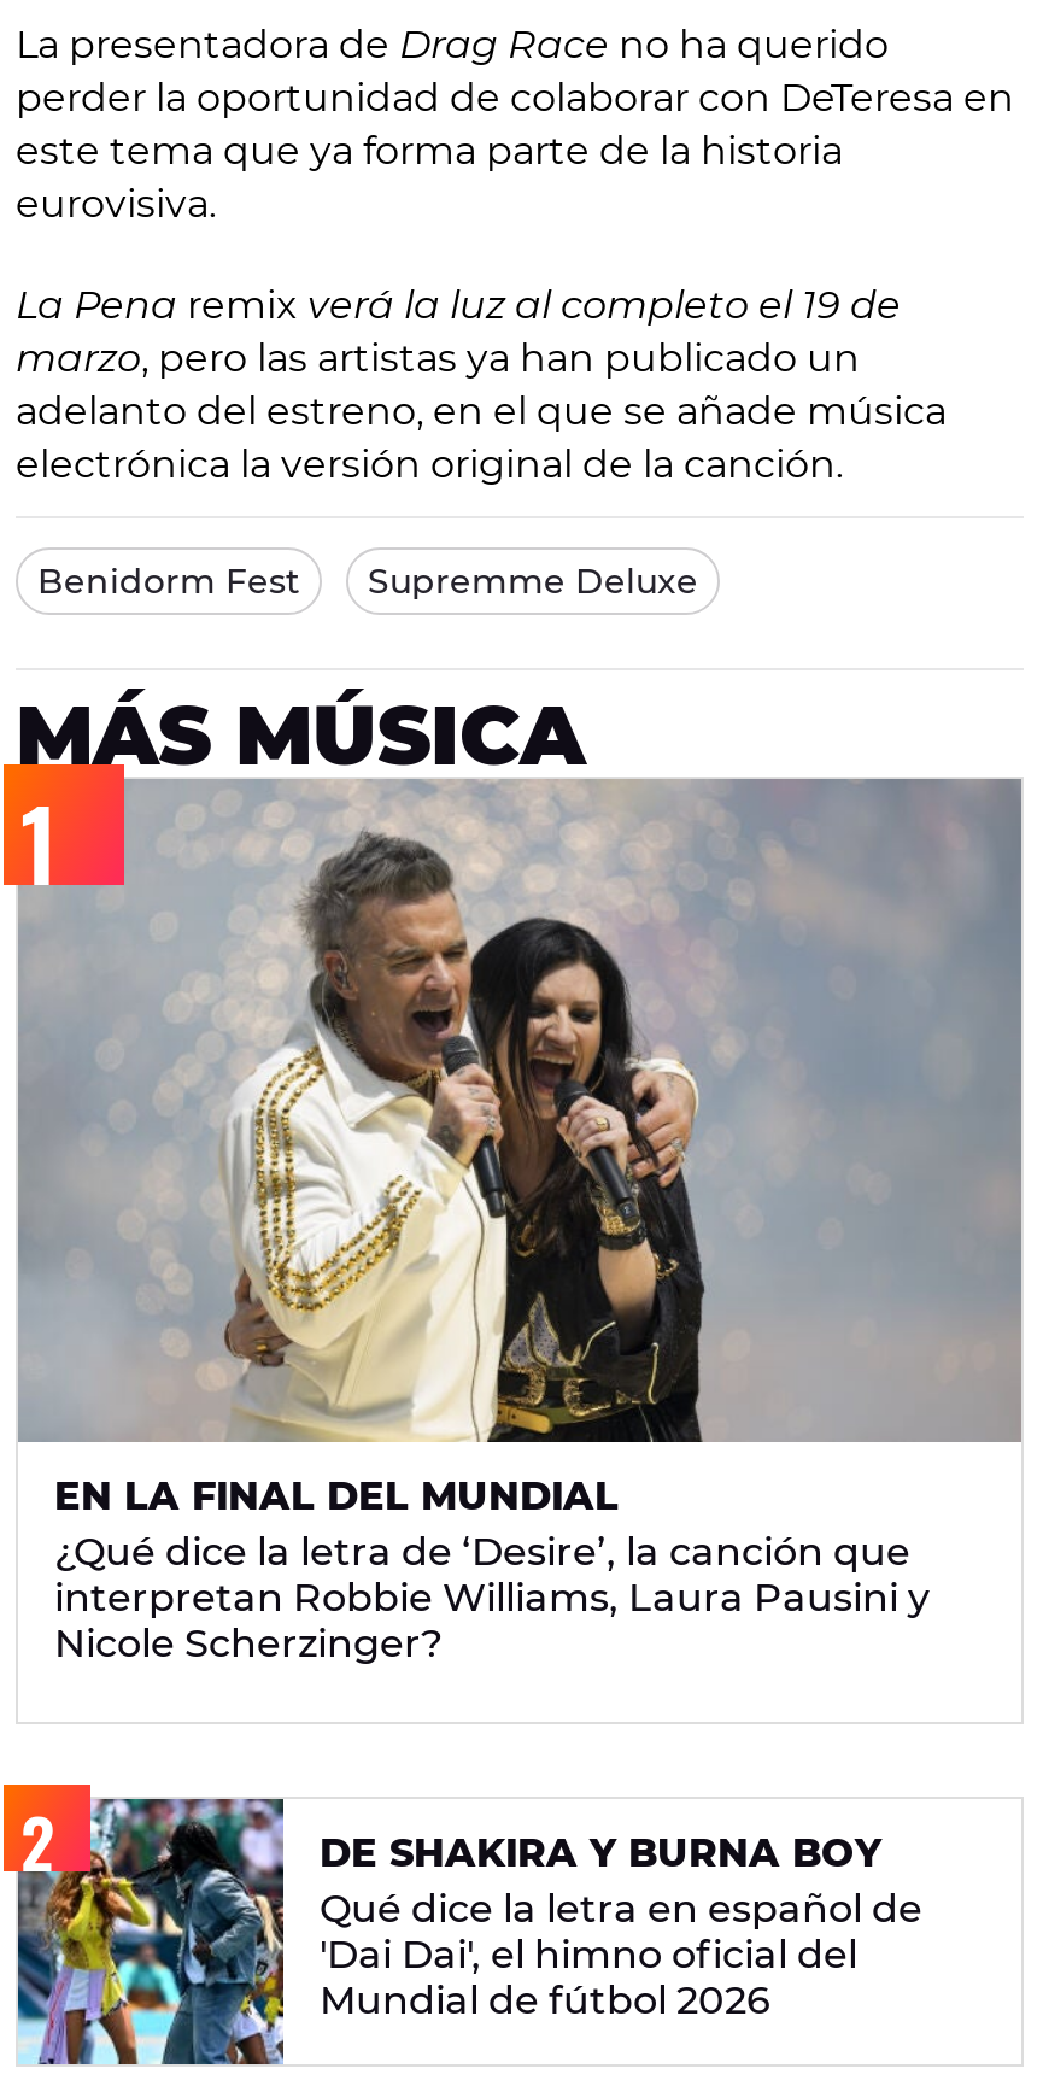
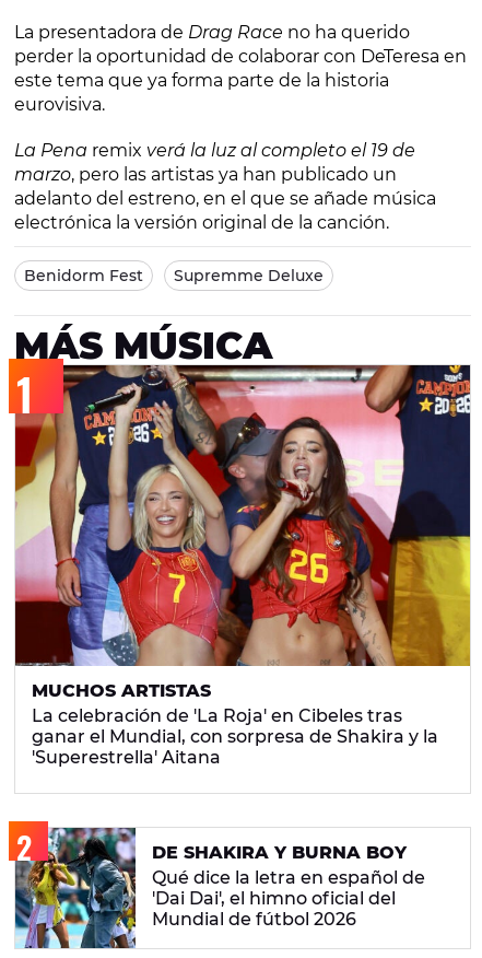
- [image]
- EN LA FINAL DEL MUNDIAL
- ¿Qué dice la letra de ‘Desire’, la canción que
- interpretan Robbie Williams, Laura Pausini y
- Nicole Scherzinger?
+ [image]
+ MUCHOS ARTISTAS
+ La celebración de 'La Roja' en Cibeles tras
+ ganar el Mundial, con sorpresa de Shakira y la
+ 'Superestrella' Aitana
